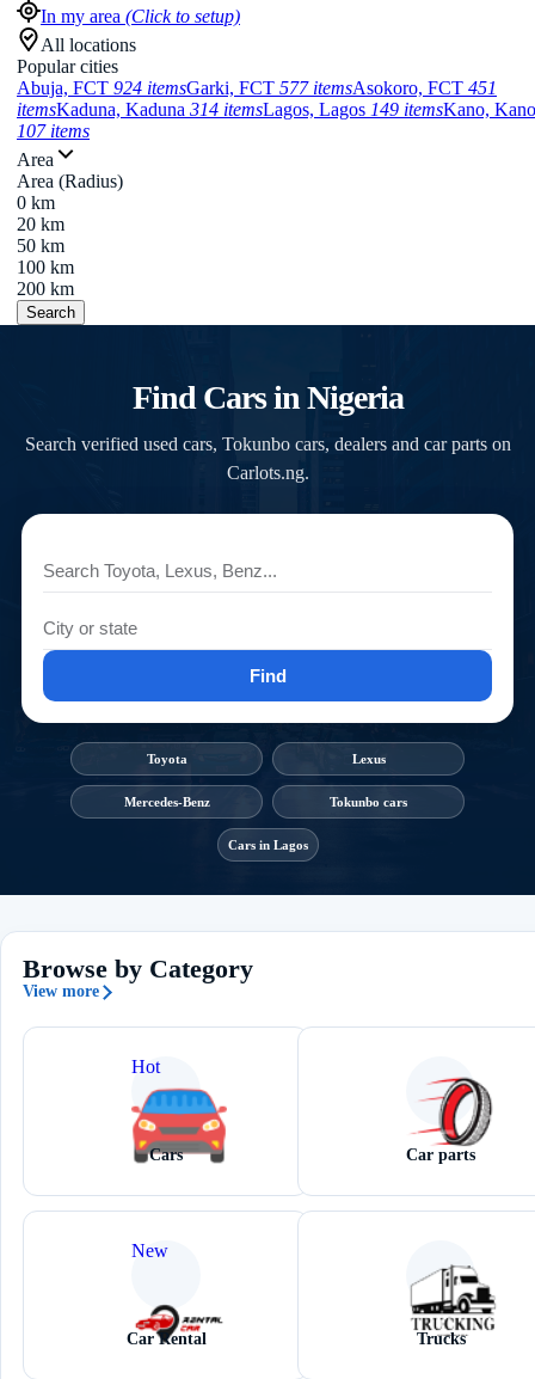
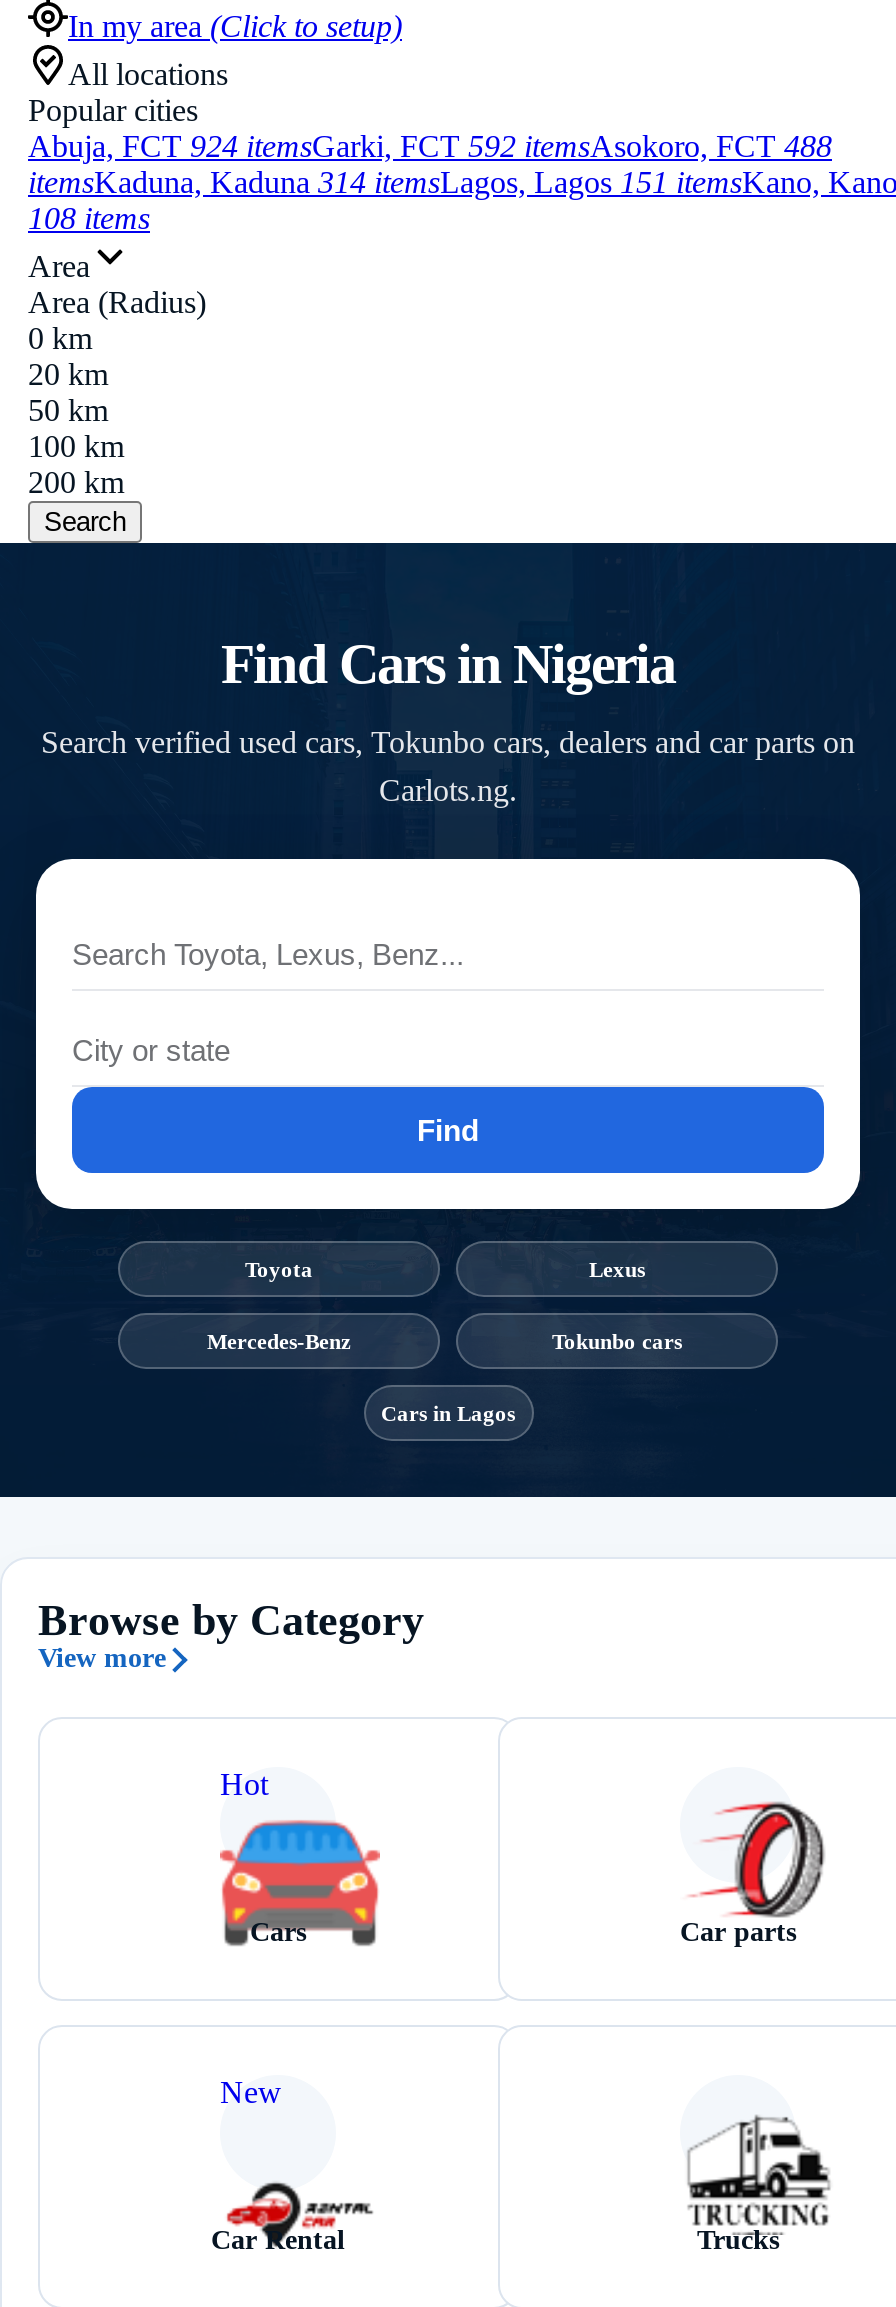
- Abuja, FCT 924 itemsGarki, FCT 577 itemsAsokoro, FCT 451
+ Abuja, FCT 924 itemsGarki, FCT 592 itemsAsokoro, FCT 488

- itemsKaduna, Kaduna 314 itemsLagos, Lagos 149 itemsKano, Kano
+ itemsKaduna, Kaduna 314 itemsLagos, Lagos 151 itemsKano, Kano

- 107 items
+ 108 items
